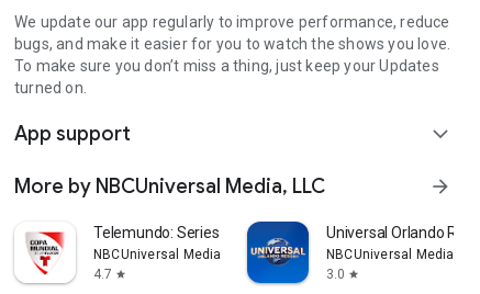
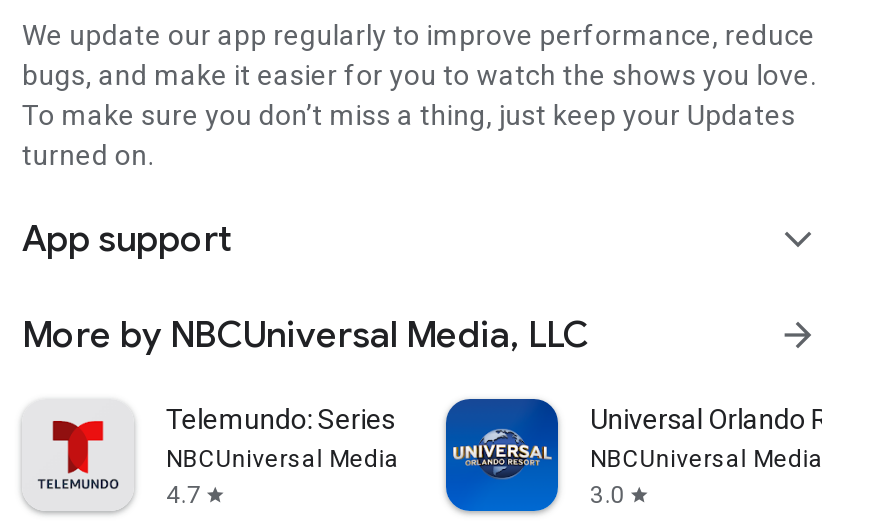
- [image]
+ [image]
